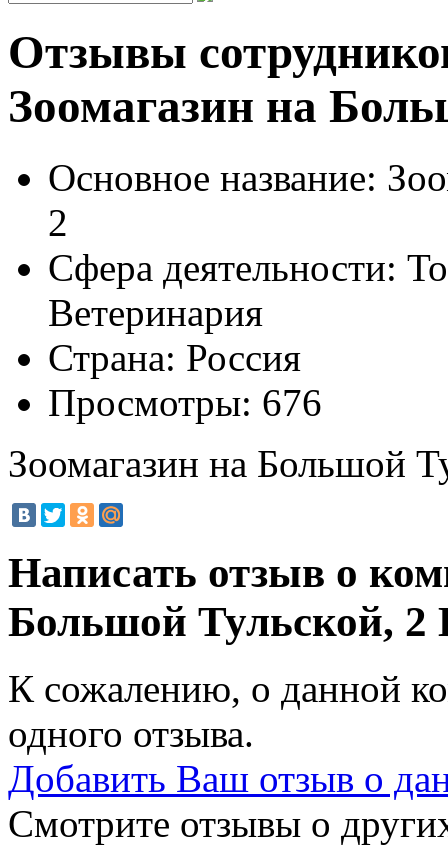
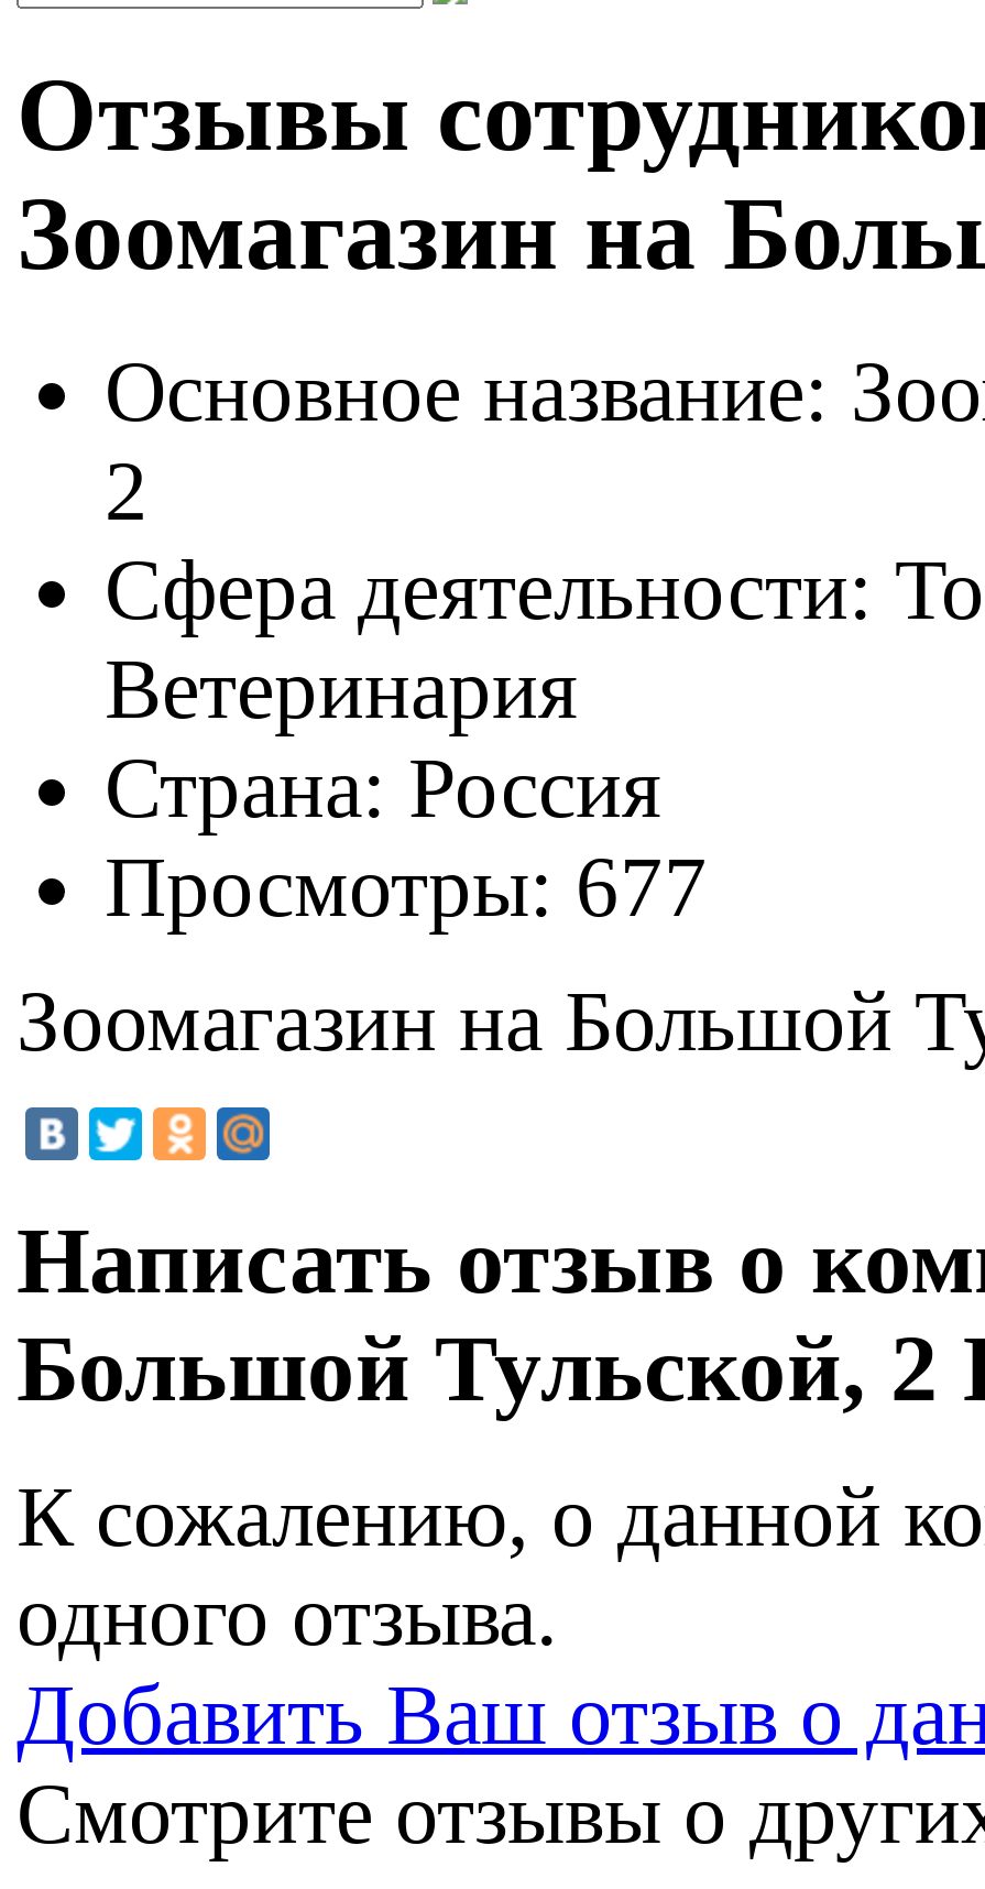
- Просмотры: 676
+ Просмотры: 677
